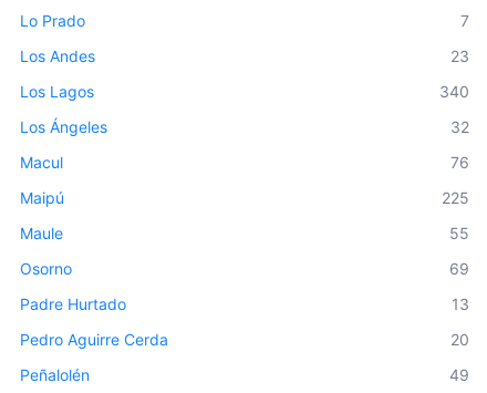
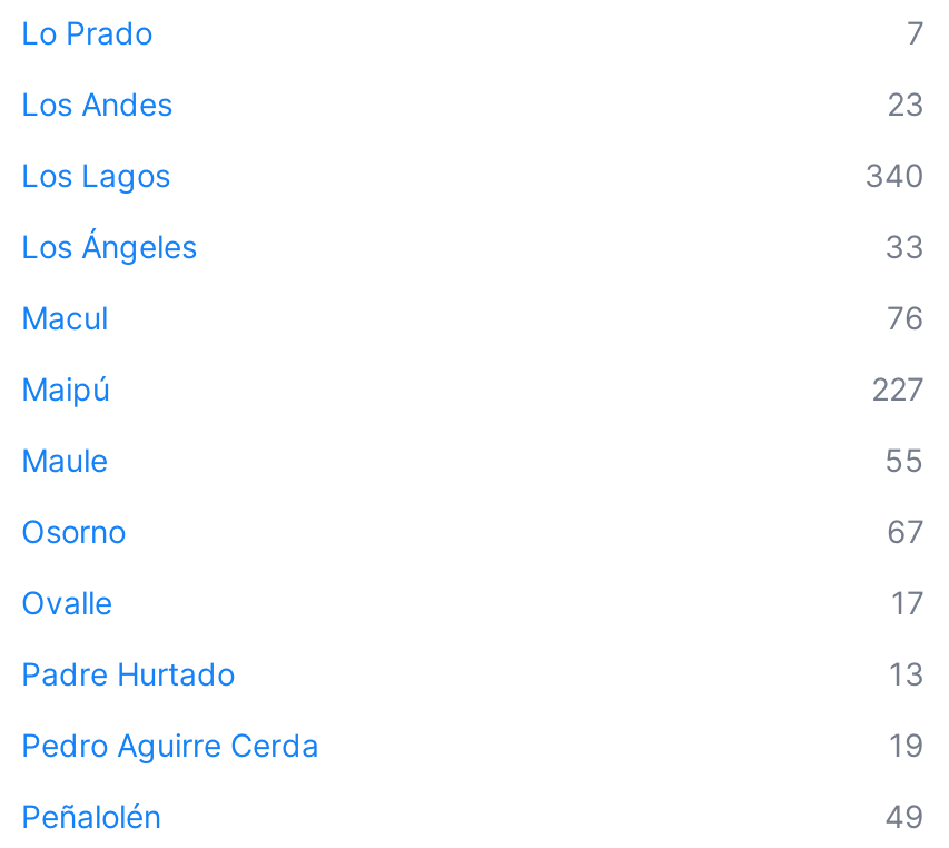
- 32
+ 33

- 225
+ 227

- 69
+ 67
+ Ovalle
+ 17

- 20
+ 19
